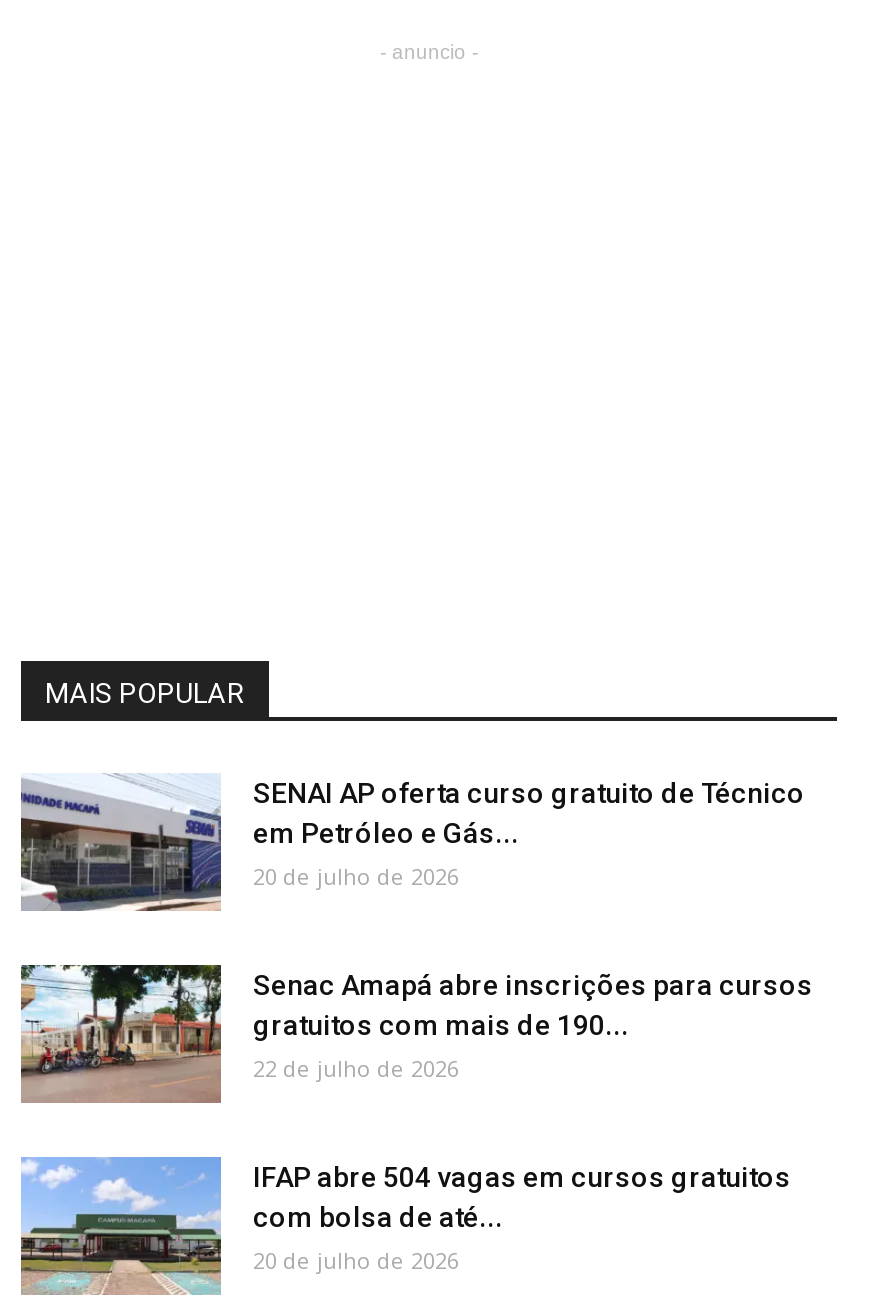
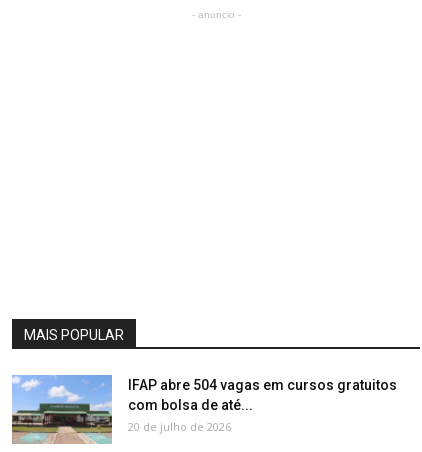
- [image]
- SENAI AP oferta curso gratuito de Técnico
- em Petróleo e Gás...
- 20 de julho de 2026
- Senac Amapá abre inscrições para cursos
- gratuitos com mais de 190...
- 22 de julho de 2026

- [image]
